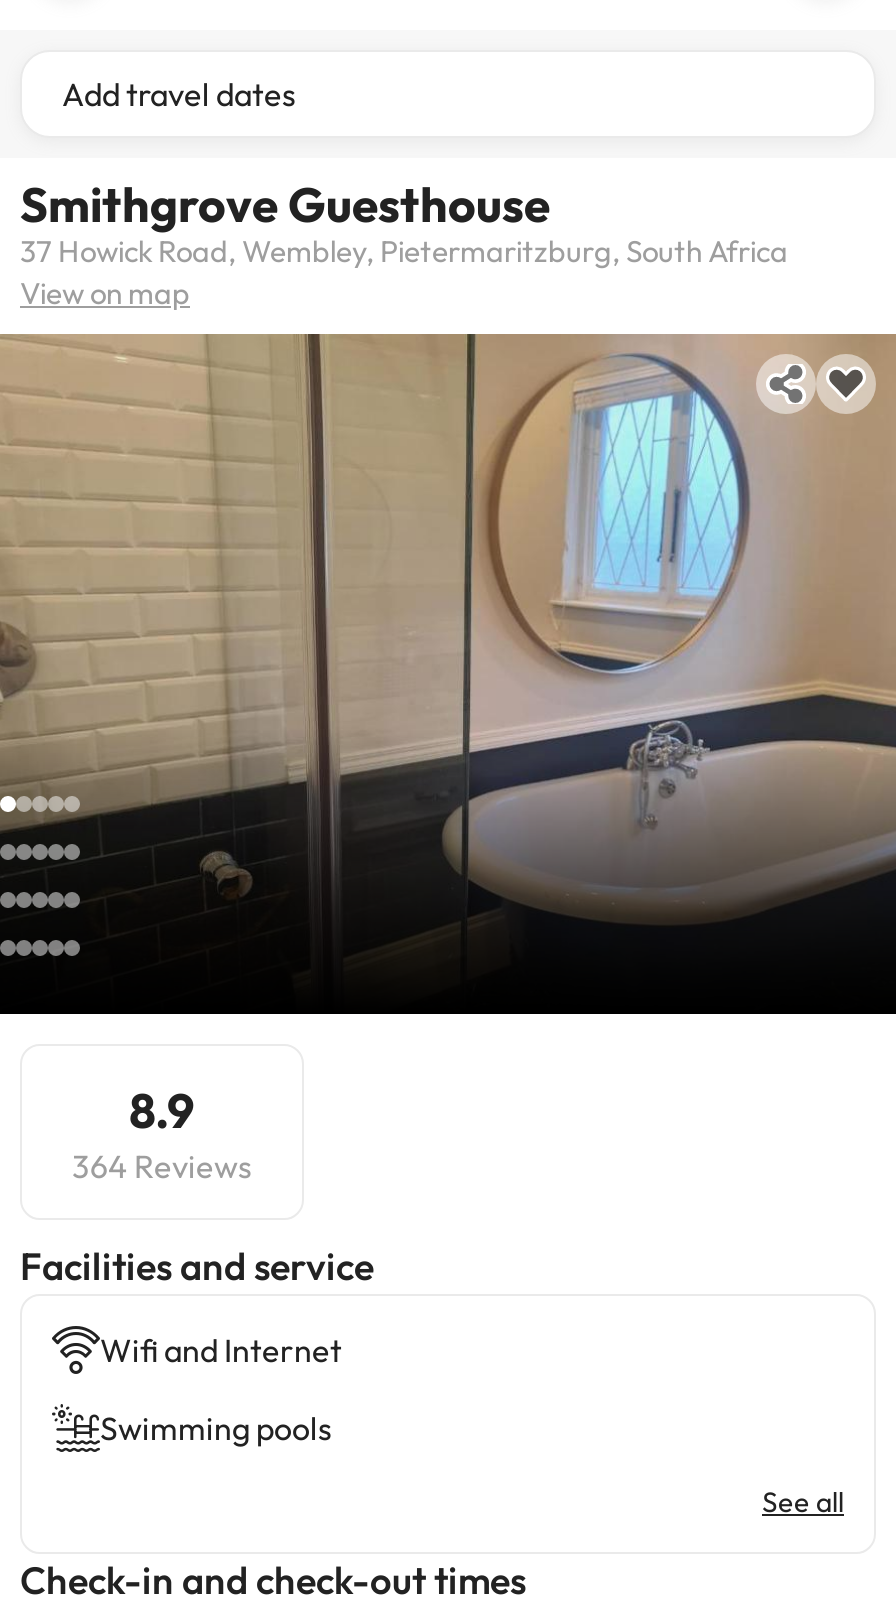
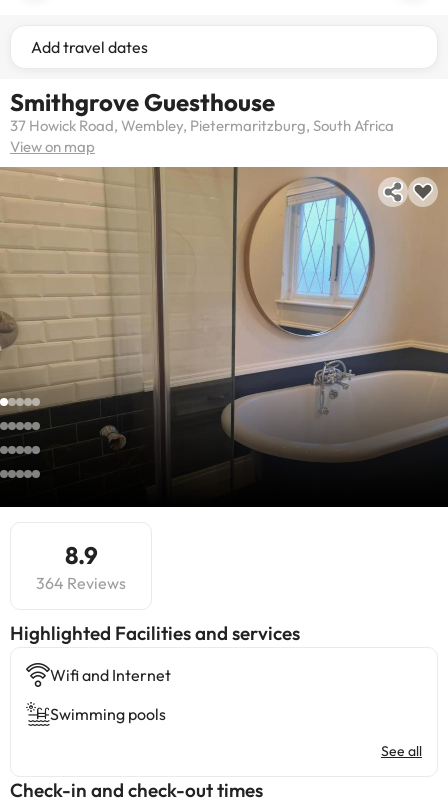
- Facilities and service
+ Highlighted Facilities and services
